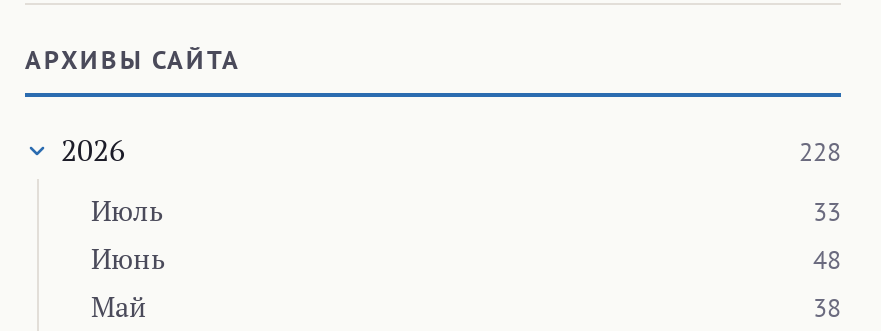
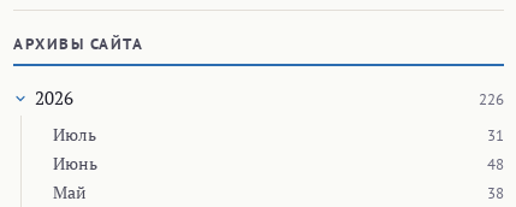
- 228
+ 226

- 33
+ 31
